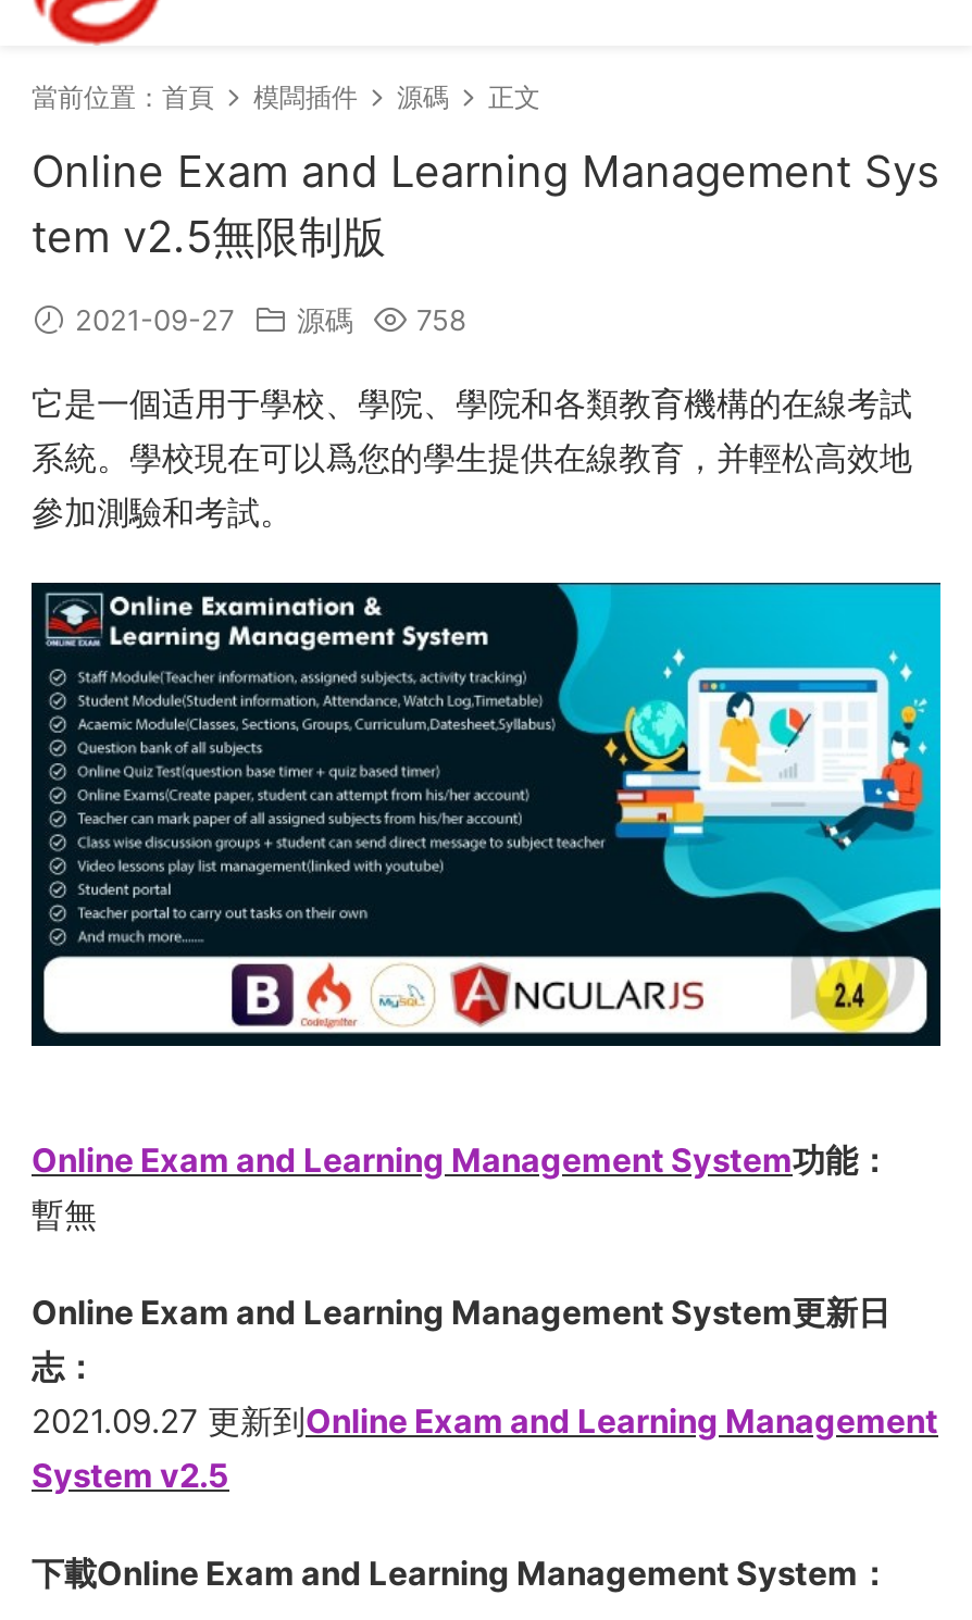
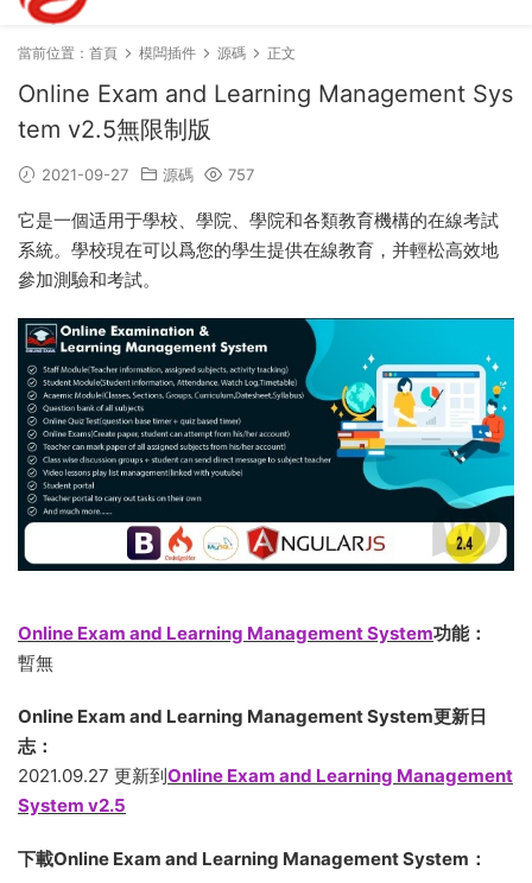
- 2021-09-27 源碼 758
+ 2021-09-27 源碼 757
